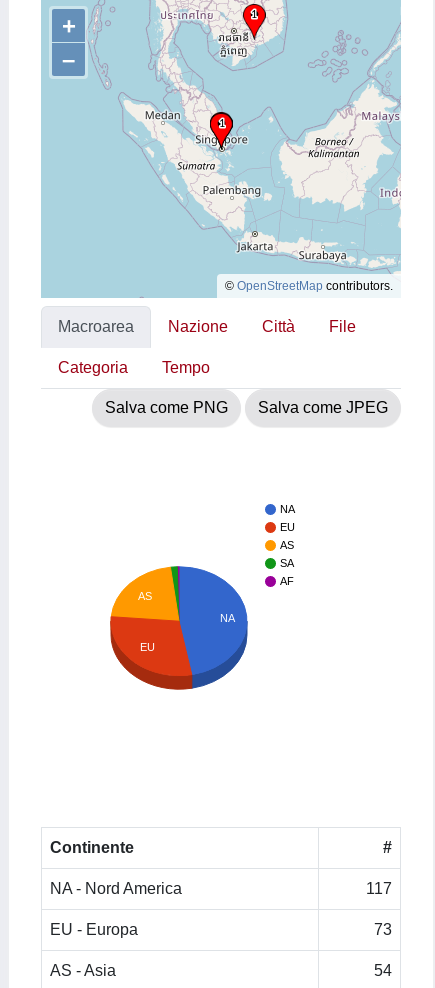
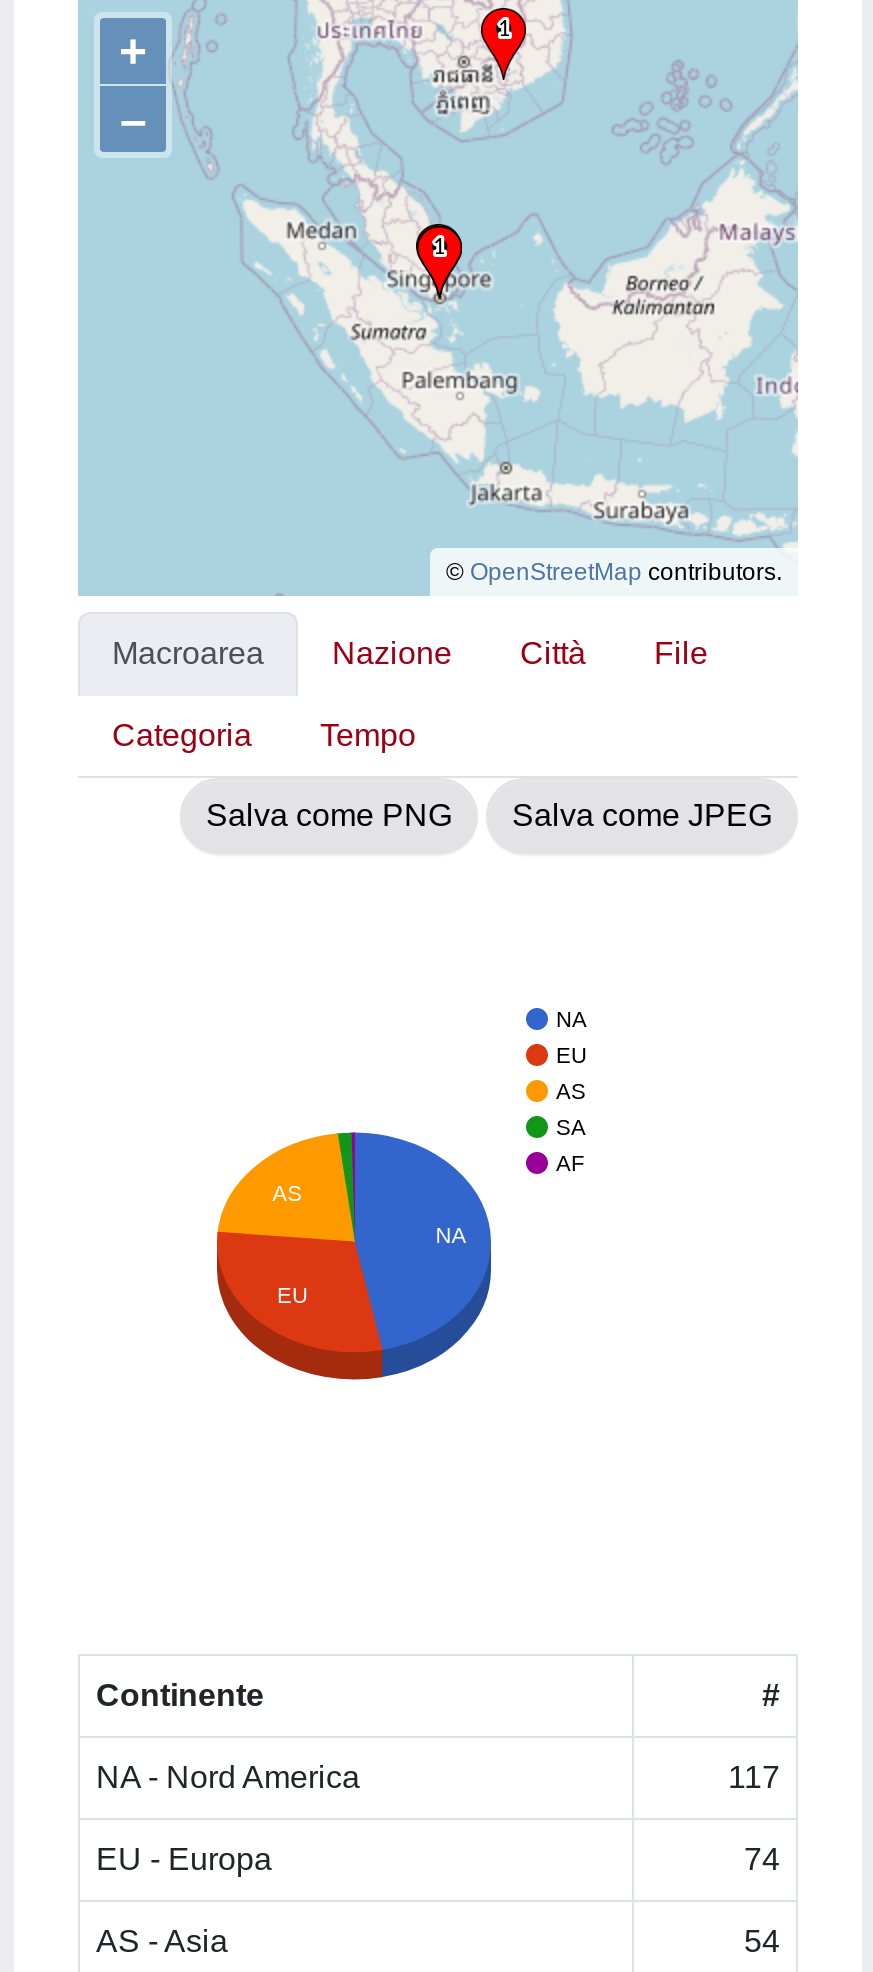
- 73
+ 74
